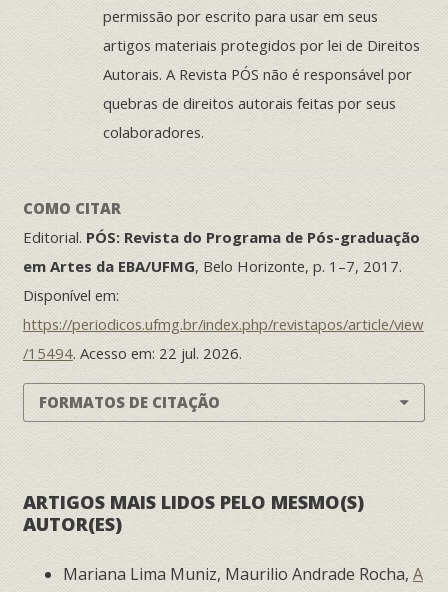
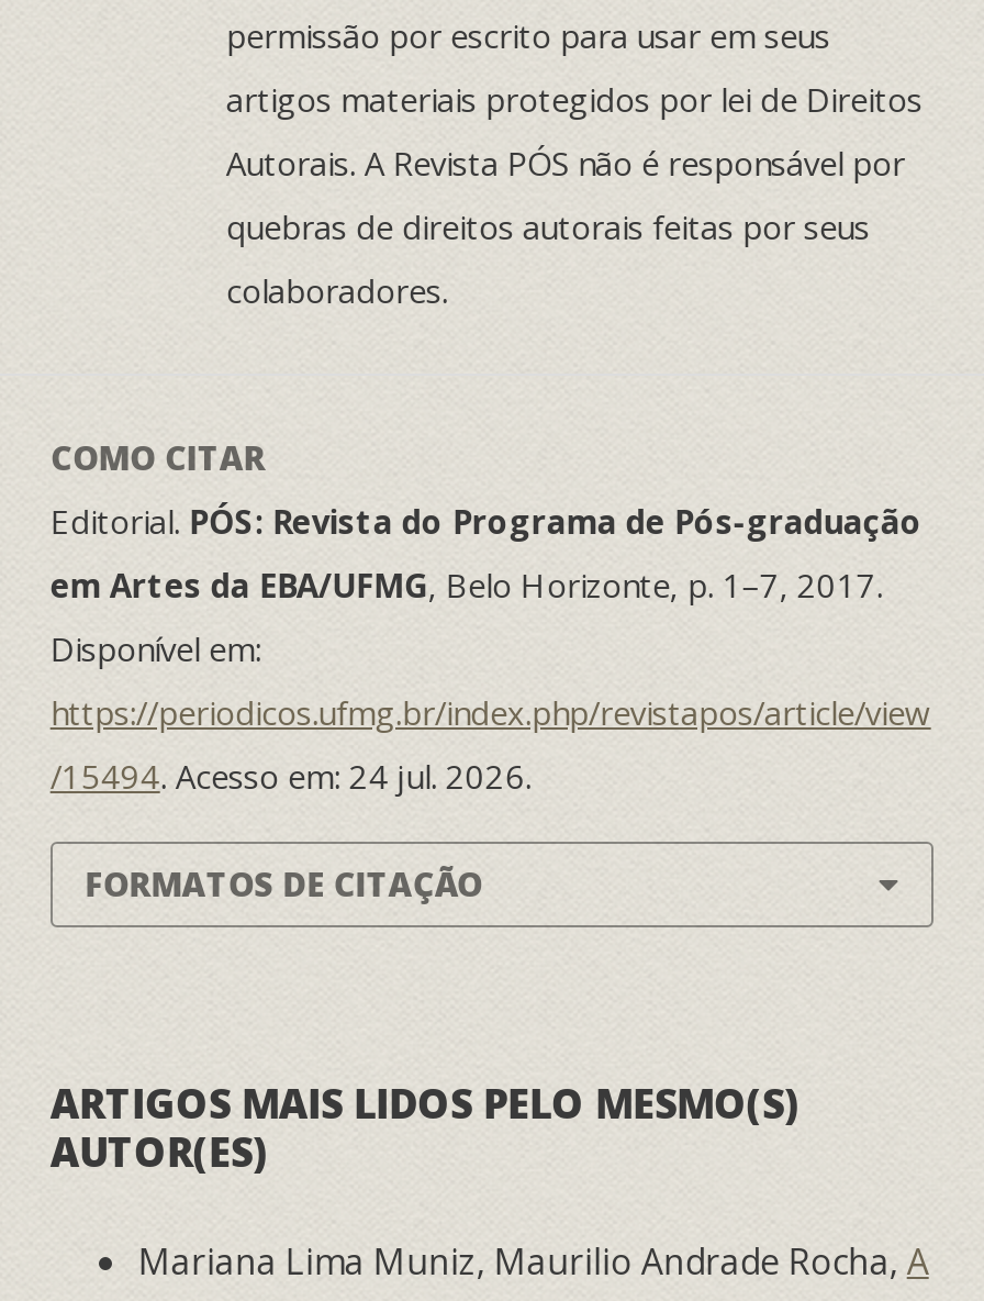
- /15494. Acesso em: 22 jul. 2026.
+ /15494. Acesso em: 24 jul. 2026.
